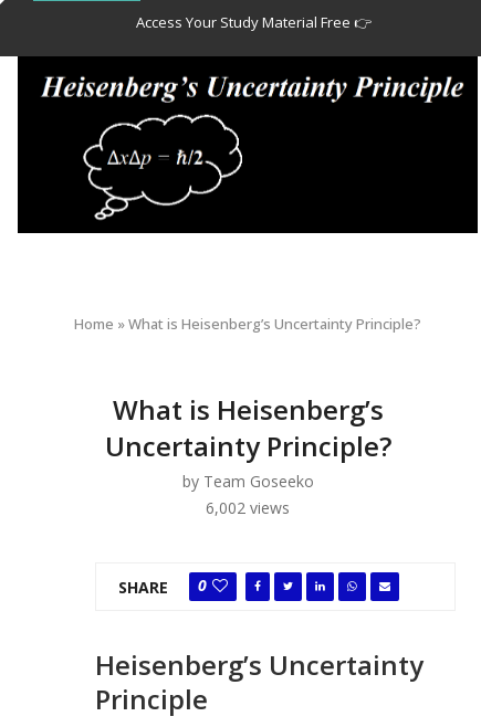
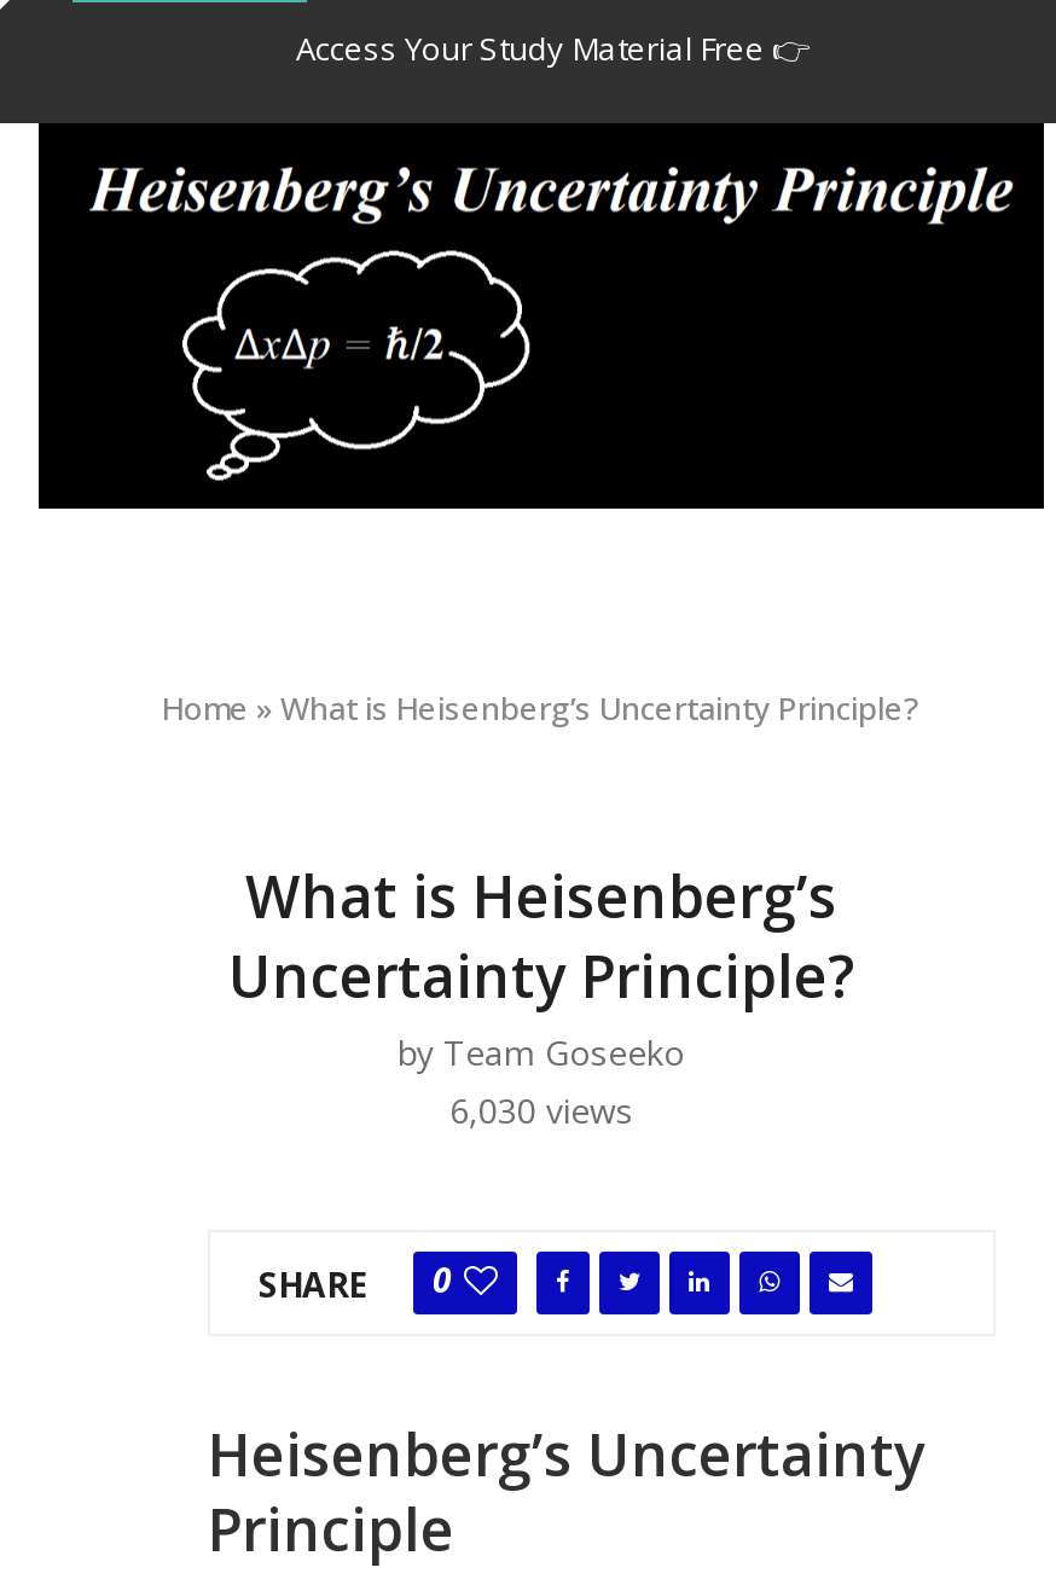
- 6,002 views
+ 6,030 views
